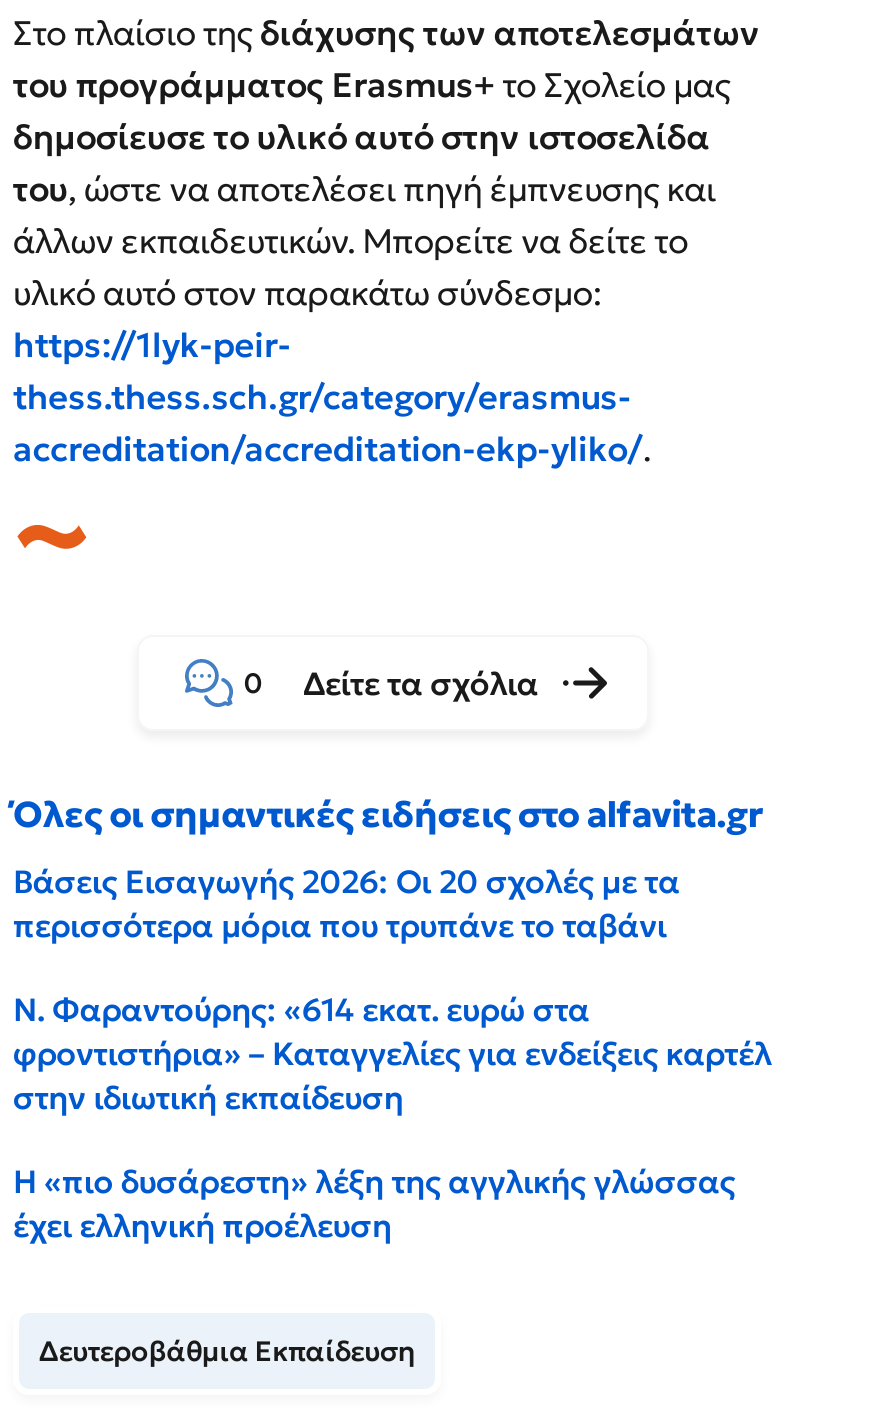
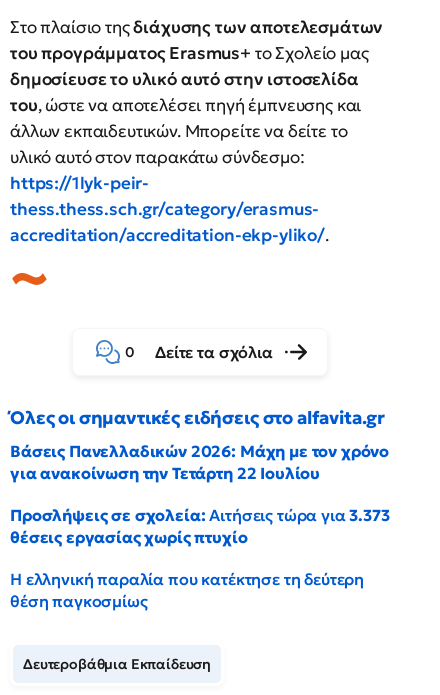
- Βάσεις Εισαγωγής 2026: Οι 20 σχολές με τα
- περισσότερα μόρια που τρυπάνε το ταβάνι
+ Βάσεις Πανελλαδικών 2026: Μάχη με τον χρόνο
+ για ανακοίνωση την Τετάρτη 22 Ιουλίου

- Ν. Φαραντούρης: «614 εκατ. ευρώ στα
- φροντιστήρια» – Καταγγελίες για ενδείξεις καρτέλ
- στην ιδιωτική εκπαίδευση
+ Προσλήψεις σε σχολεία: Αιτήσεις τώρα για 3.373
+ θέσεις εργασίας χωρίς πτυχίο

- Η «πιο δυσάρεστη» λέξη της αγγλικής γλώσσας
- έχει ελληνική προέλευση
+ Η ελληνική παραλία που κατέκτησε τη δεύτερη
+ θέση παγκοσμίως
